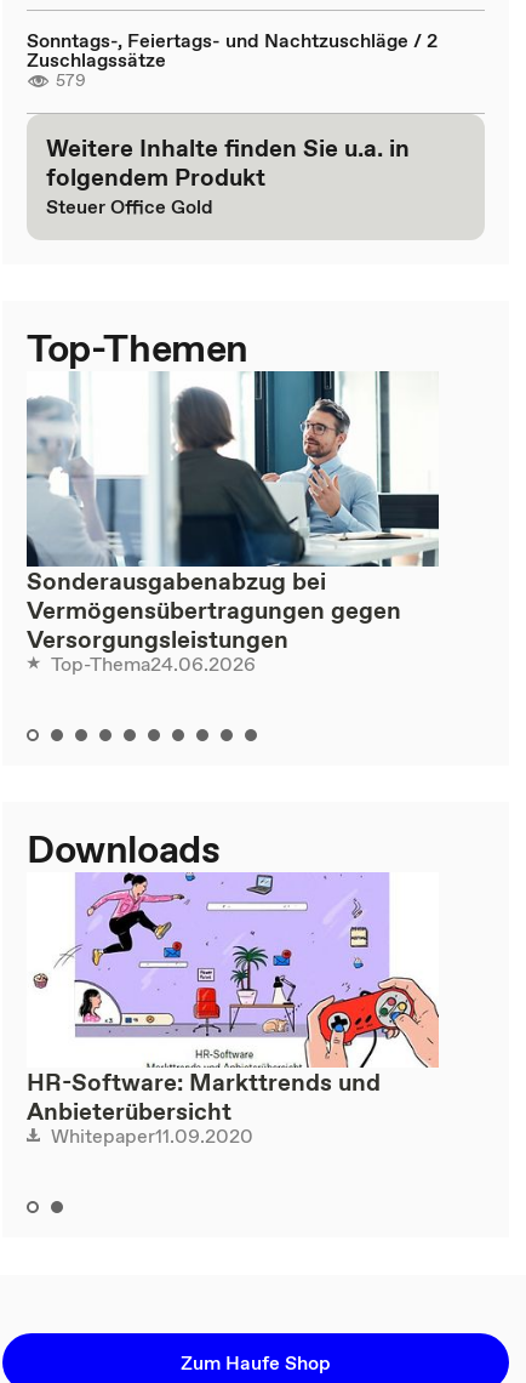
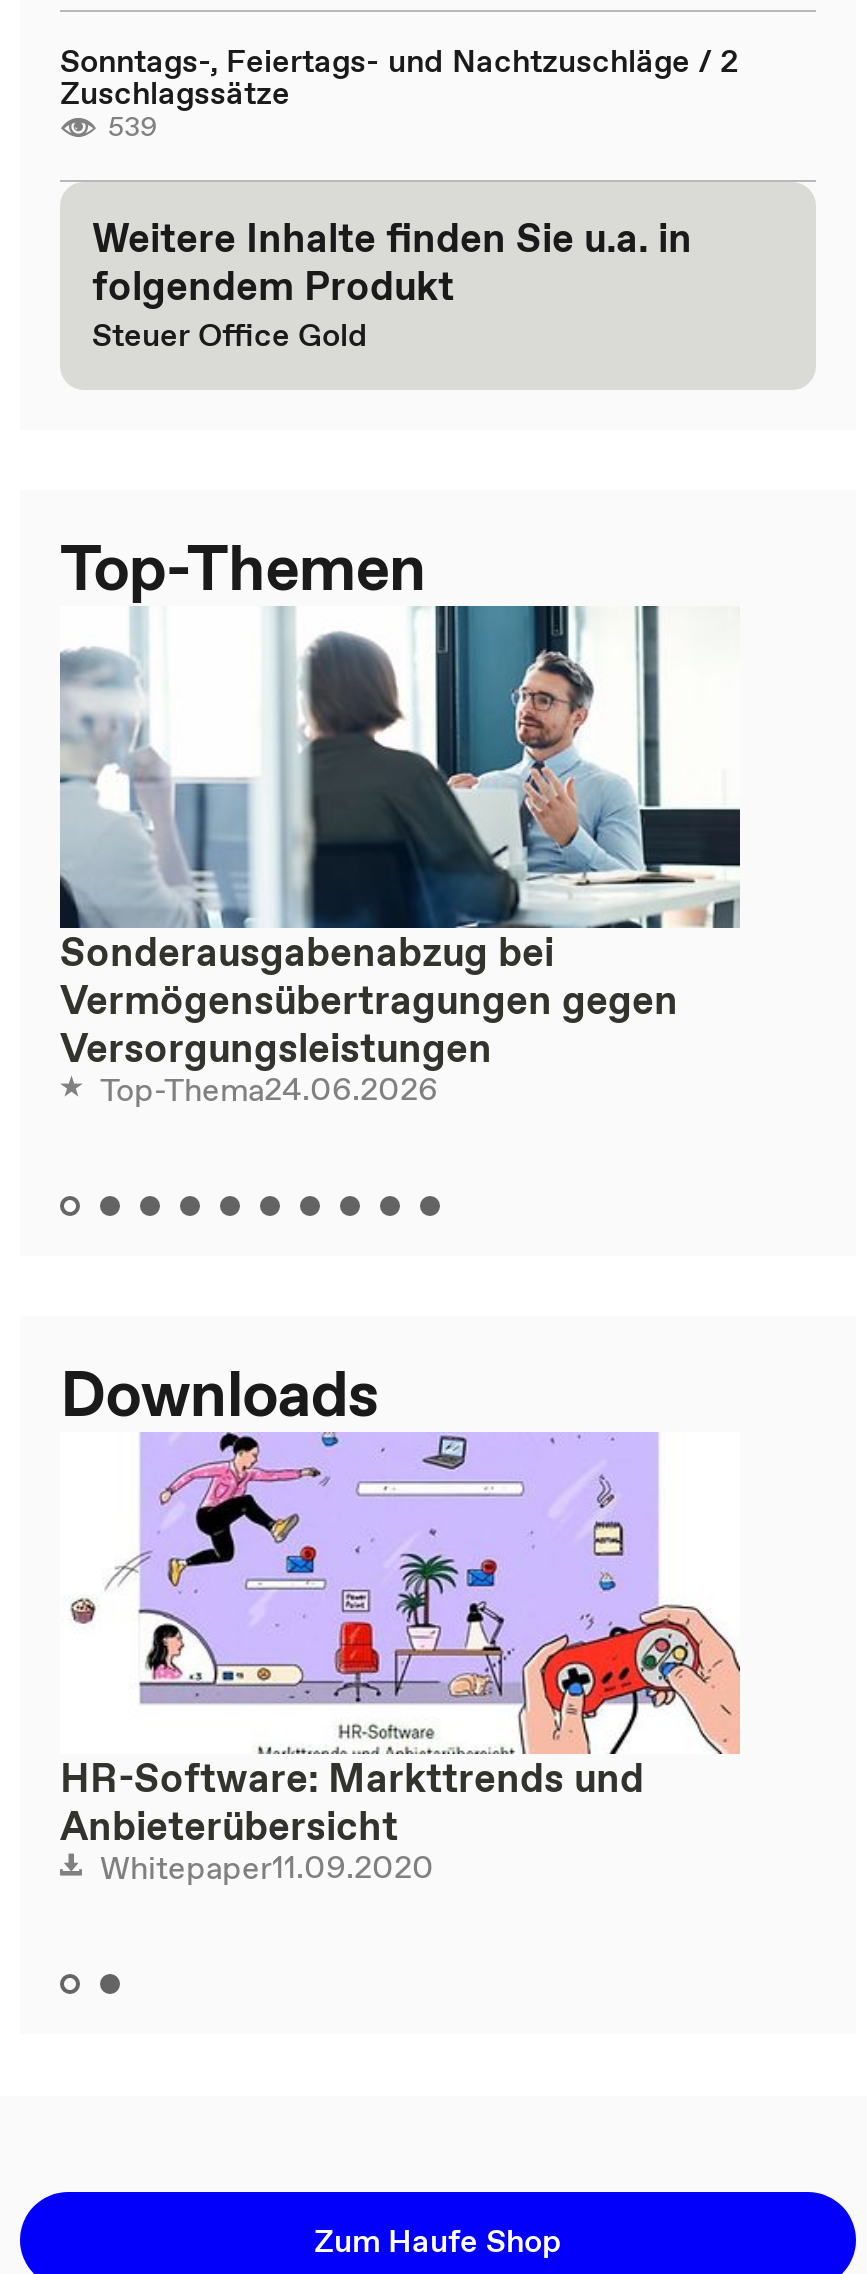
- 579
+ 539
